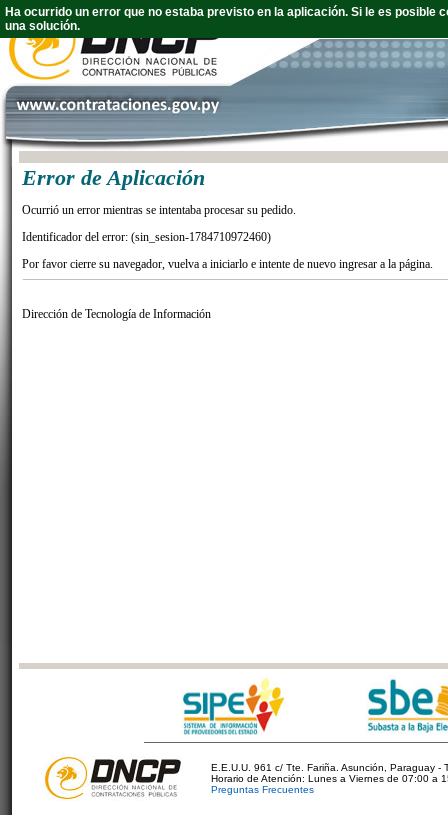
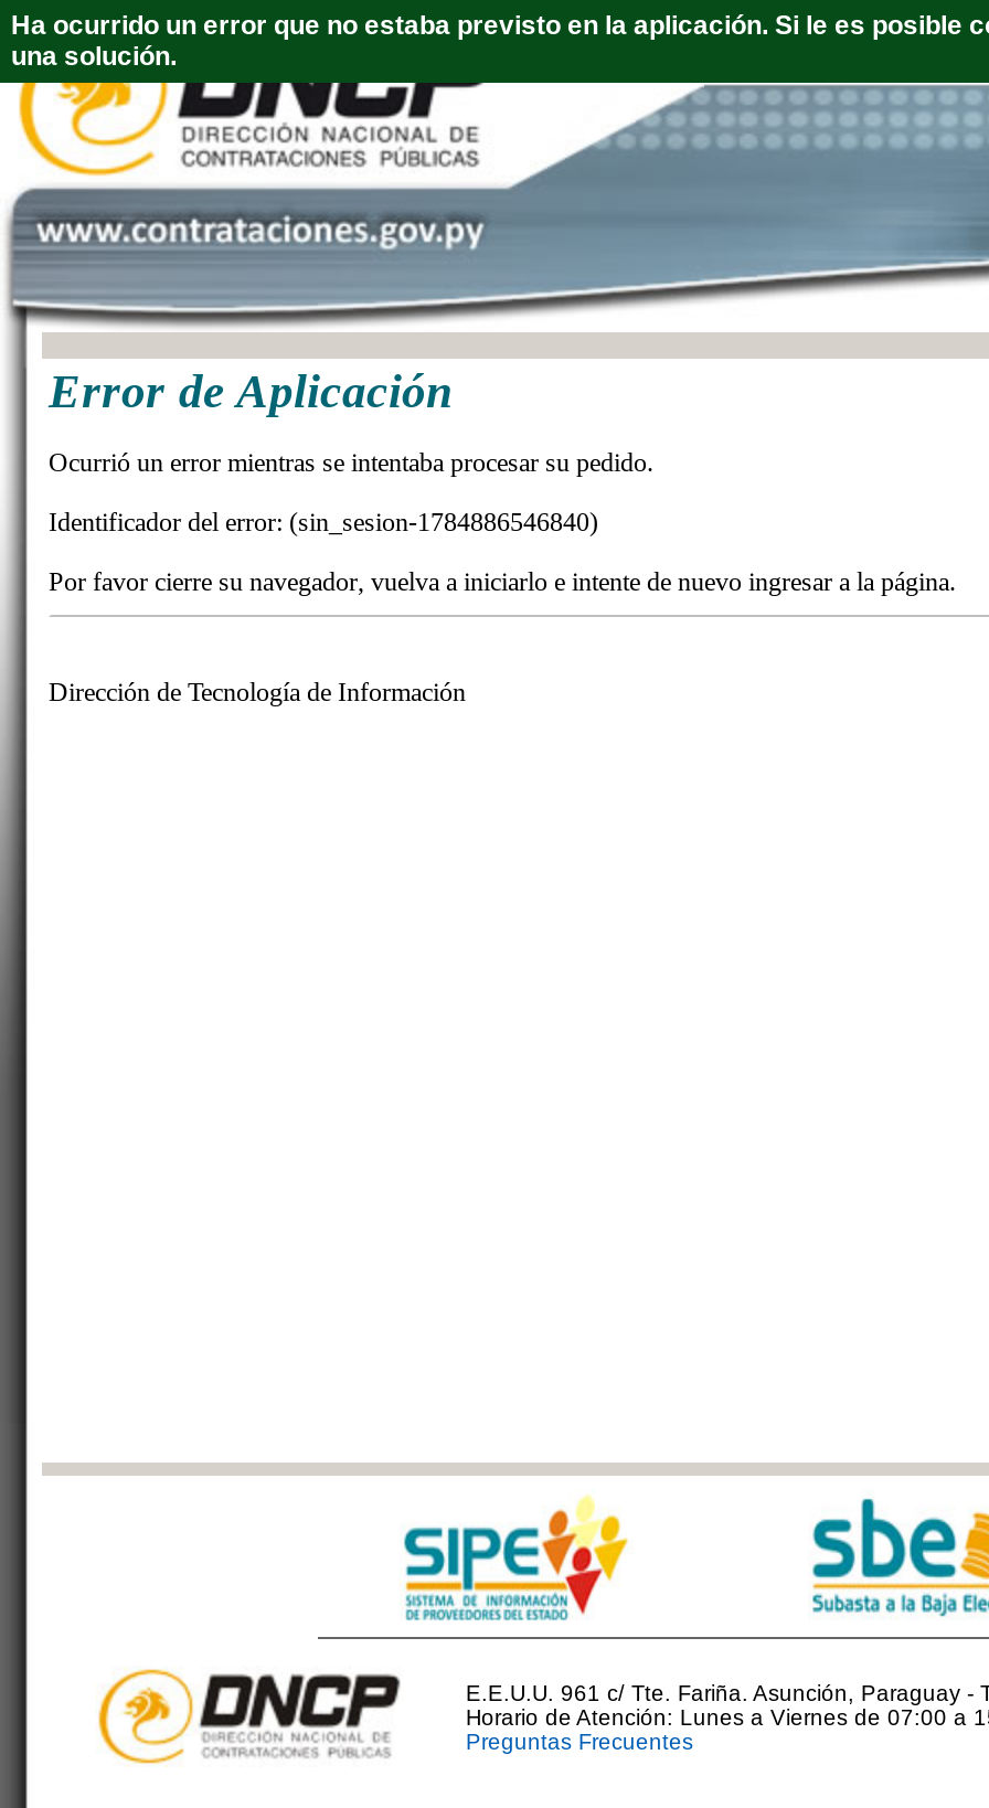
- Identificador del error: (sin_sesion-1784710972460)
+ Identificador del error: (sin_sesion-1784886546840)
